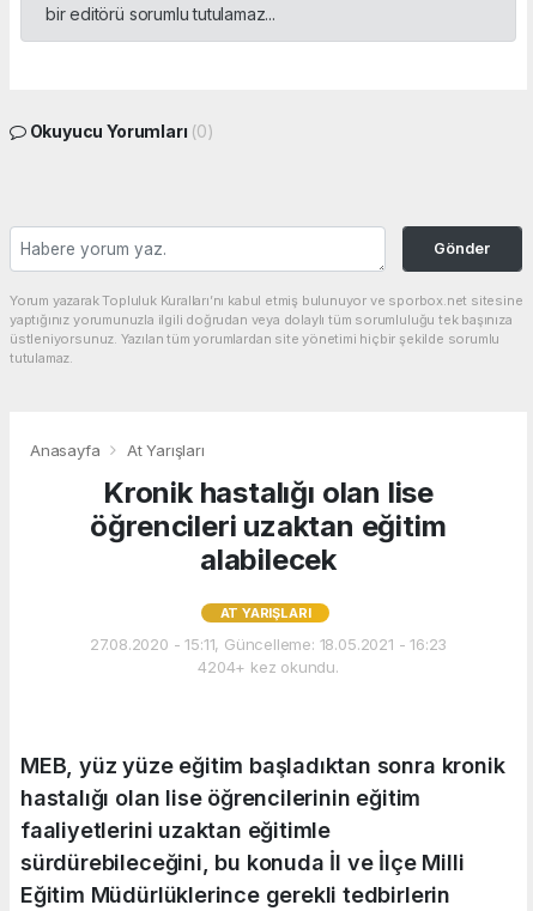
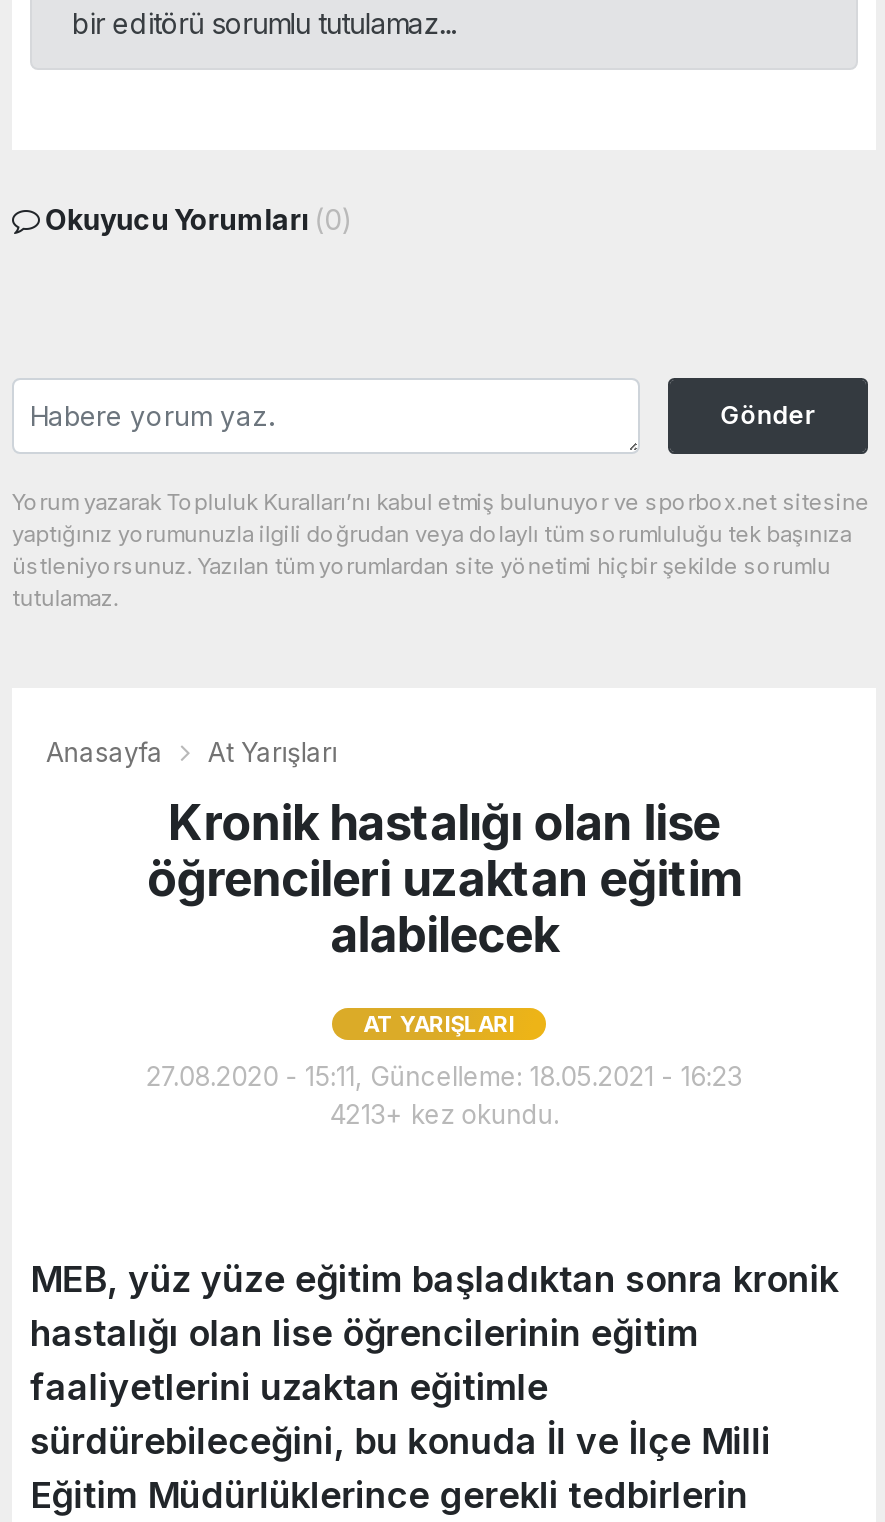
- 4204+ kez okundu.
+ 4213+ kez okundu.
